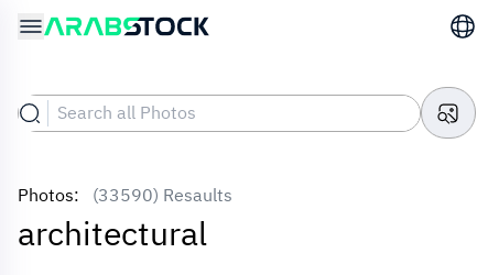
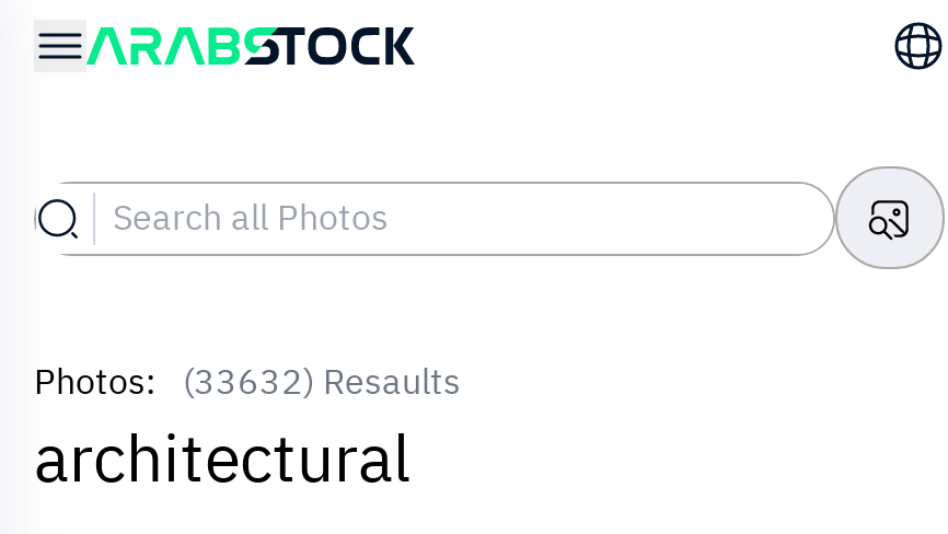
- Photos: (33590) Resaults
+ Photos: (33632) Resaults
